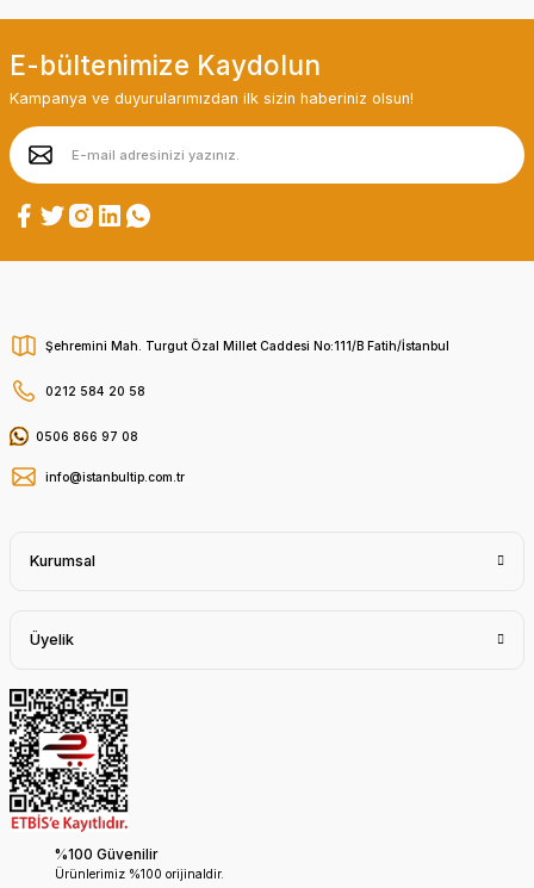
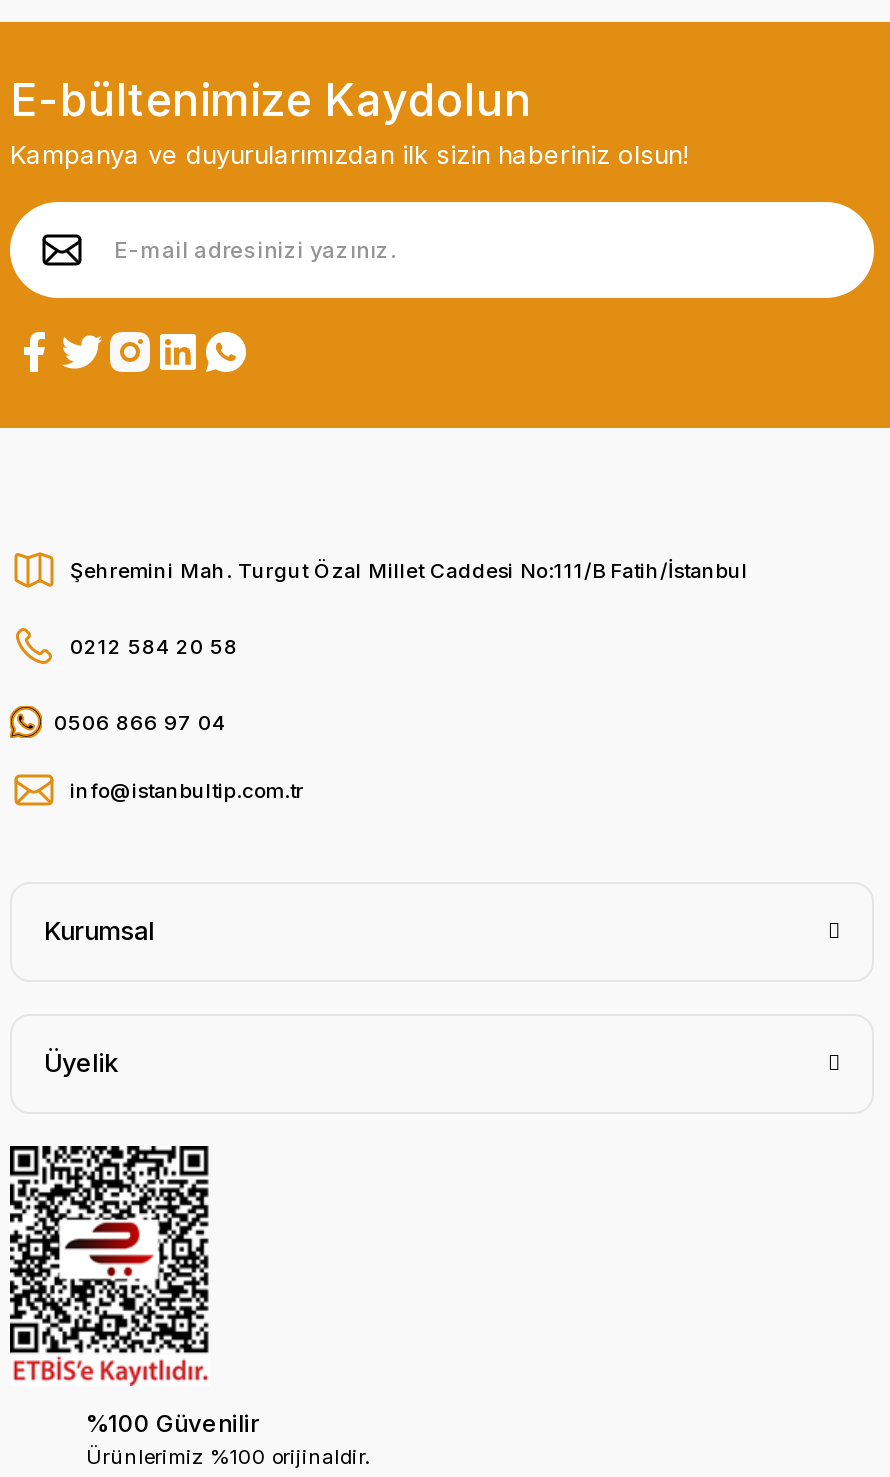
- 0506 866 97 08
+ 0506 866 97 04
